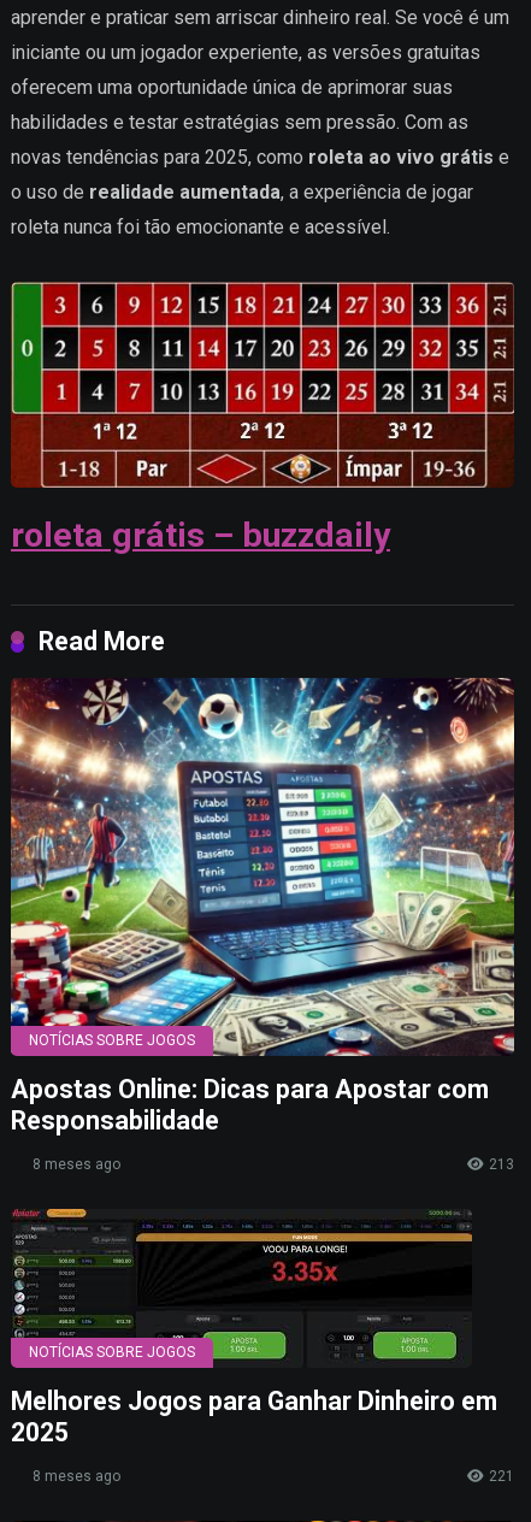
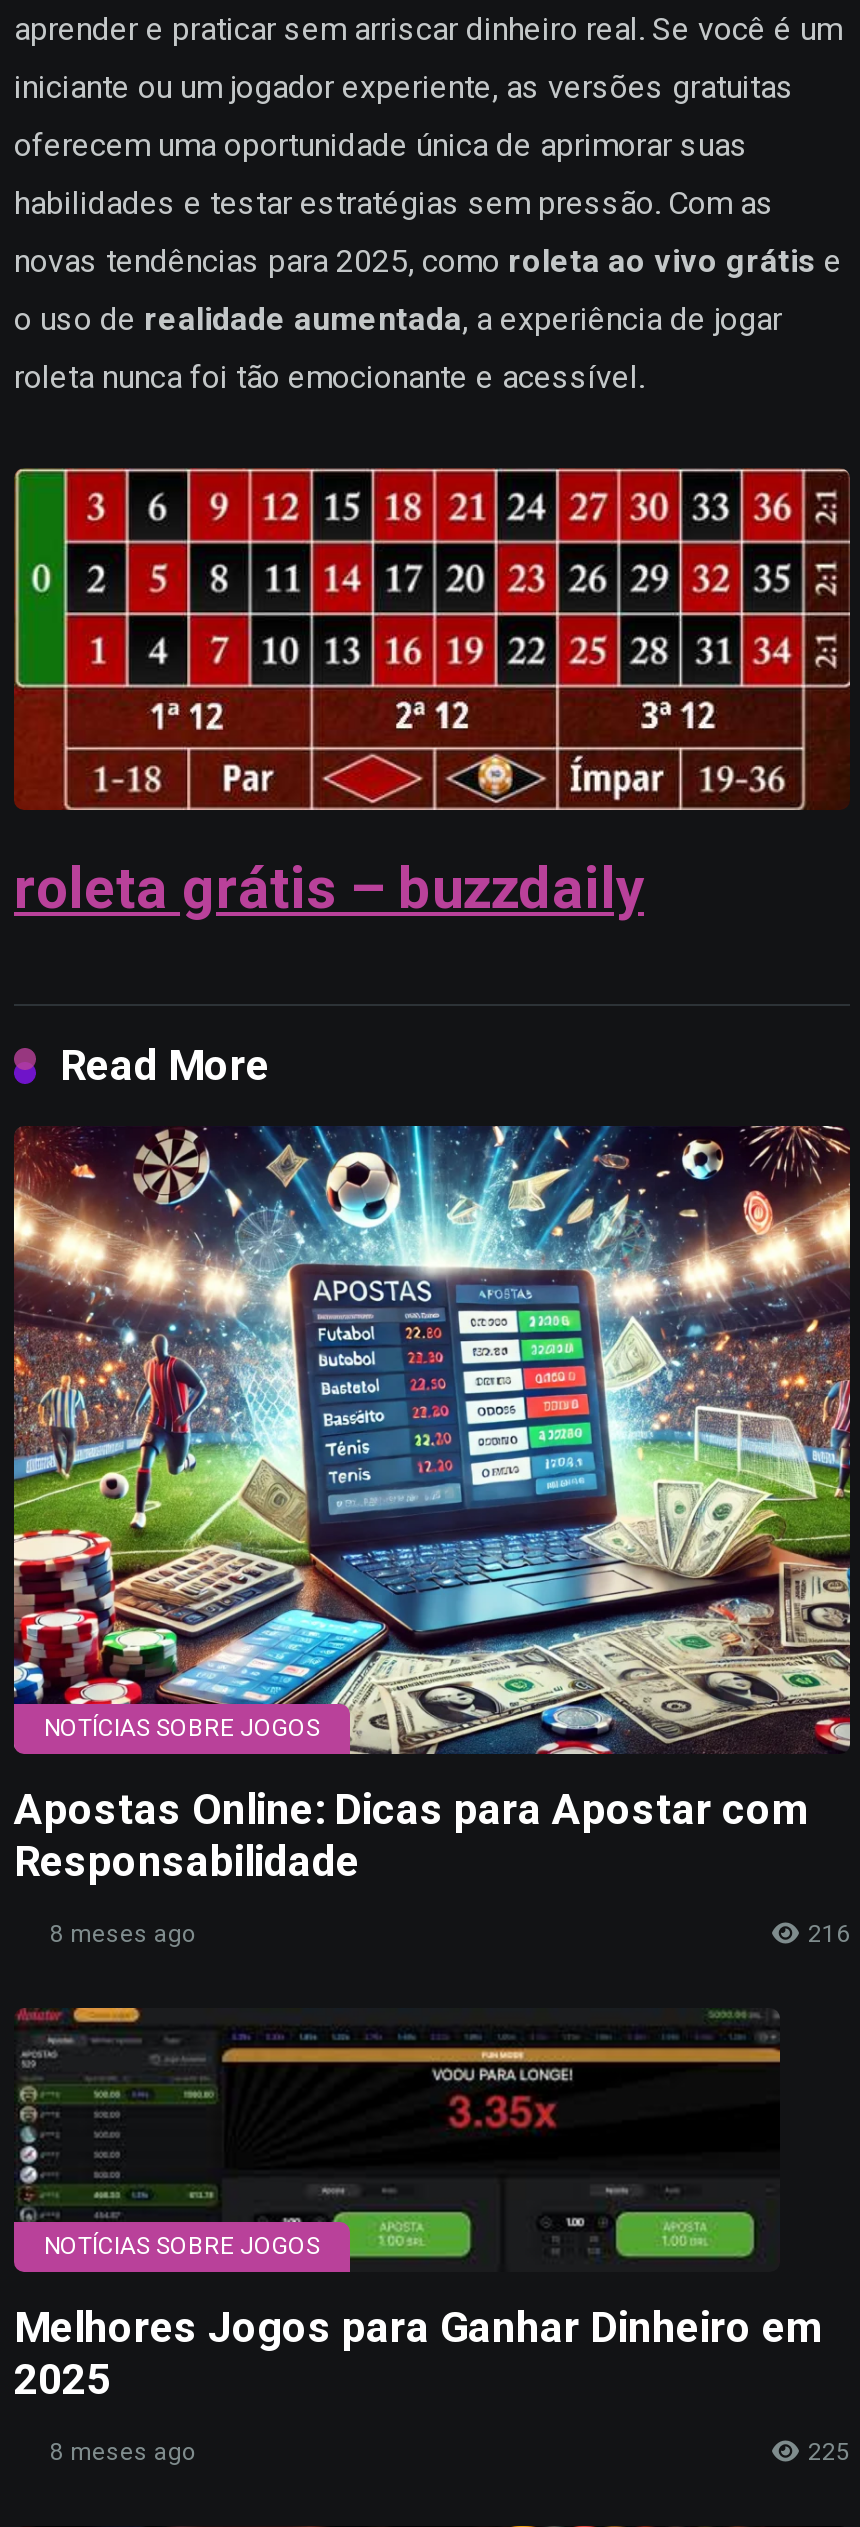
- 213
+ 216

- 221
+ 225
